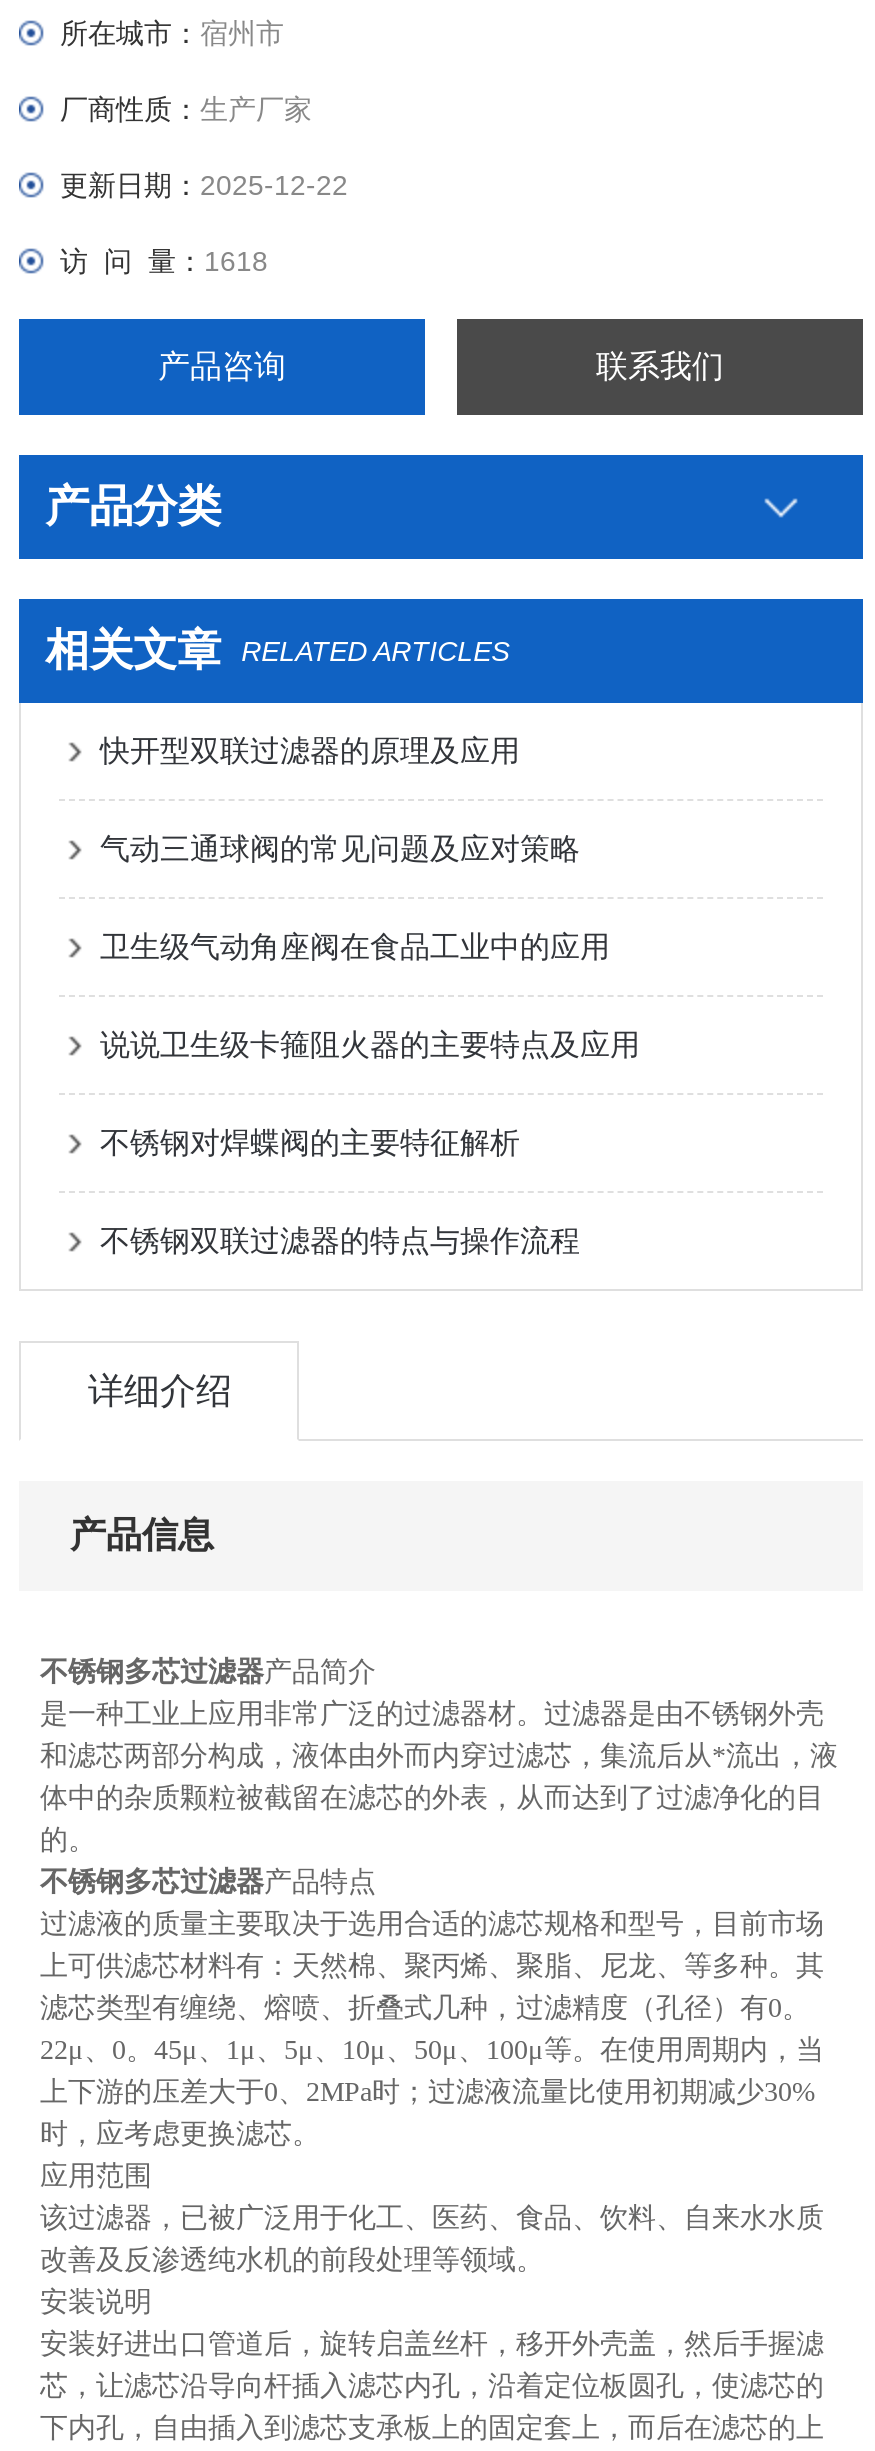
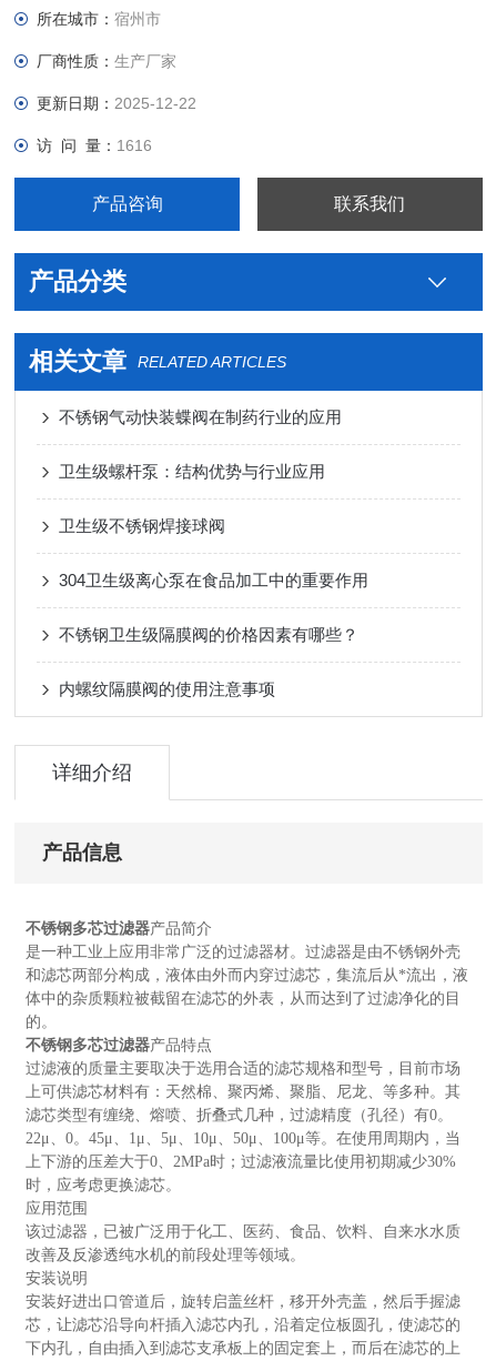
- 访 问 量：1618
+ 访 问 量：1616

- 快开型双联过滤器的原理及应用
+ 不锈钢气动快装蝶阀在制药行业的应用

- 气动三通球阀的常见问题及应对策略
+ 卫生级螺杆泵：结构优势与行业应用

- 卫生级气动角座阀在食品工业中的应用
+ 卫生级不锈钢焊接球阀

- 说说卫生级卡箍阻火器的主要特点及应用
+ 304卫生级离心泵在食品加工中的重要作用

- 不锈钢对焊蝶阀的主要特征解析
+ 不锈钢卫生级隔膜阀的价格因素有哪些？

- 不锈钢双联过滤器的特点与操作流程
+ 内螺纹隔膜阀的使用注意事项
